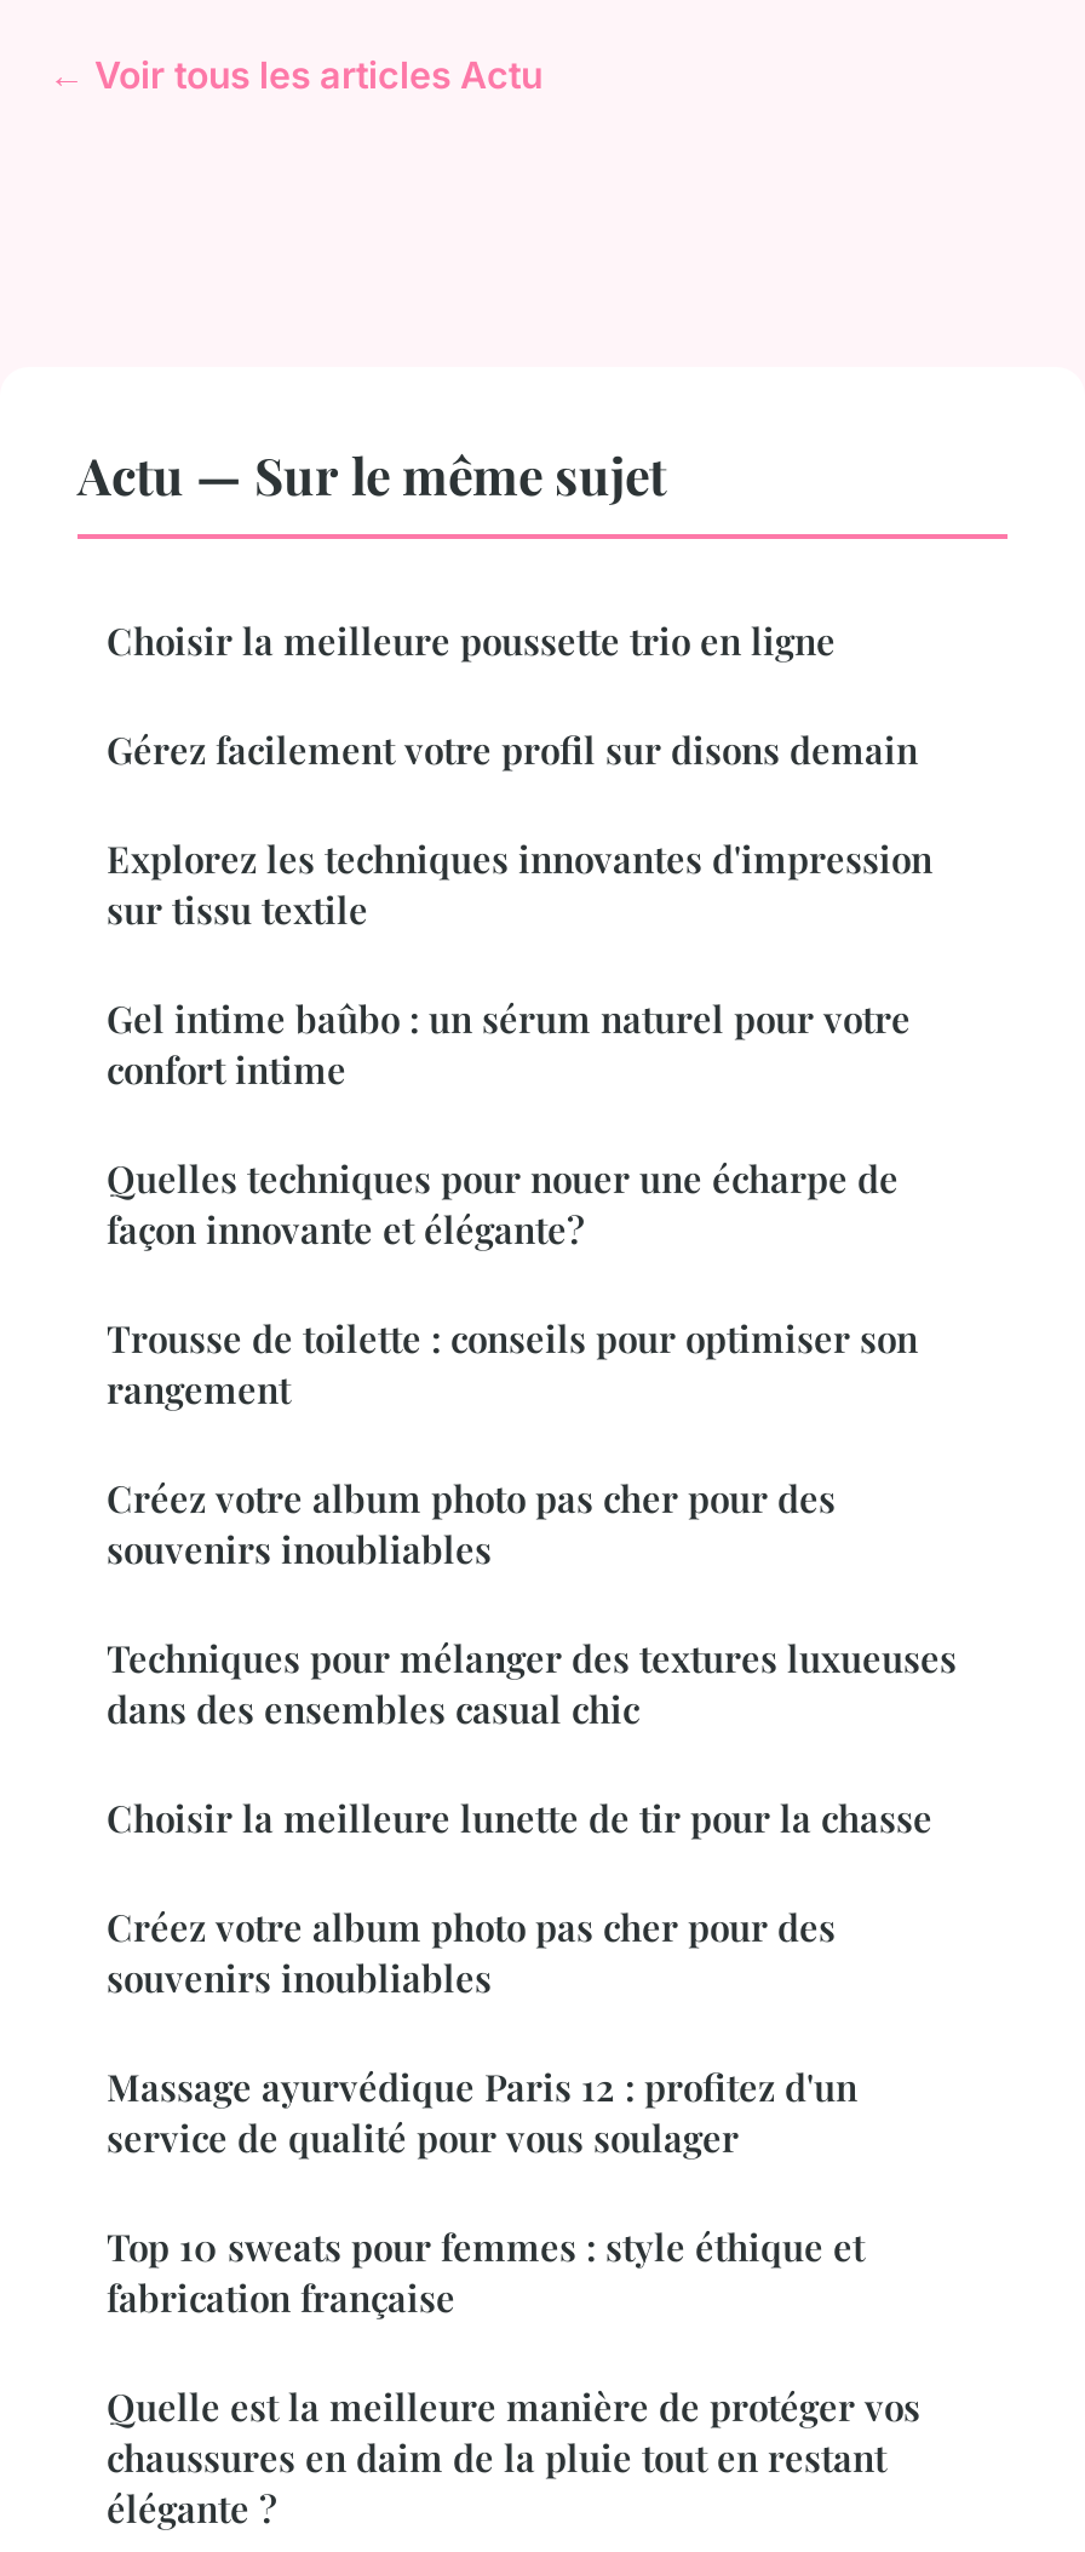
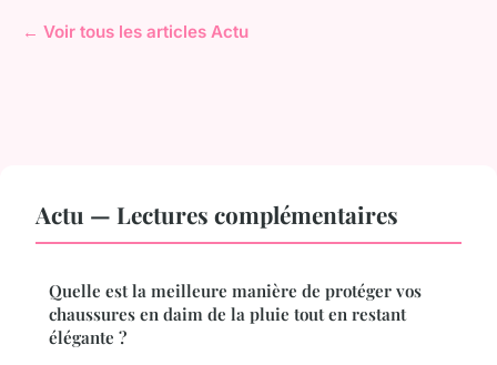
- Actu — Sur le même sujet
- Choisir la meilleure poussette trio en ligne
- Gérez facilement votre profil sur disons demain
- Explorez les techniques innovantes d'impression
- sur tissu textile
- Gel intime baûbo : un sérum naturel pour votre
- confort intime
- Quelles techniques pour nouer une écharpe de
- façon innovante et élégante?
- Trousse de toilette : conseils pour optimiser son
- rangement
- Créez votre album photo pas cher pour des
- souvenirs inoubliables
- Techniques pour mélanger des textures luxueuses
- dans des ensembles casual chic
- Choisir la meilleure lunette de tir pour la chasse
- Créez votre album photo pas cher pour des
- souvenirs inoubliables
- Massage ayurvédique Paris 12 : profitez d'un
- service de qualité pour vous soulager
- Top 10 sweats pour femmes : style éthique et
- fabrication française
+ Actu — Lectures complémentaires
